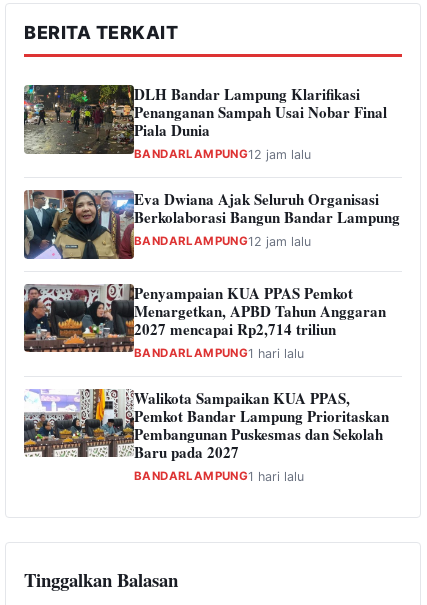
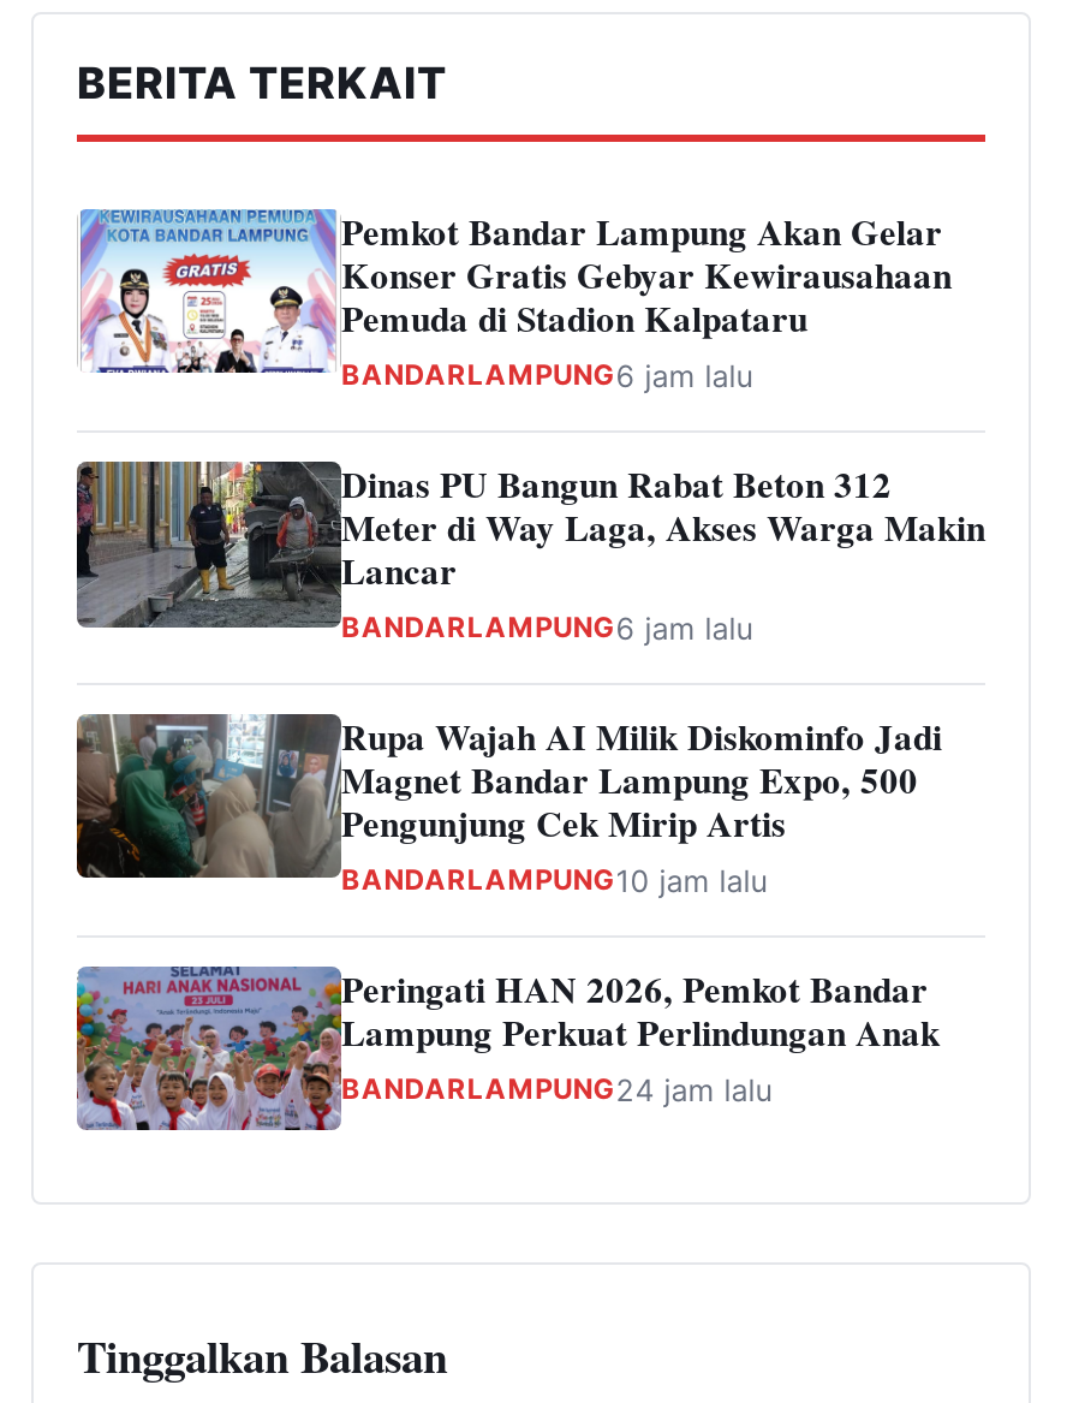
- [image]
- DLH Bandar Lampung Klarifikasi
- Penanganan Sampah Usai Nobar Final
- Piala Dunia
- BANDARLAMPUNG12 jam lalu
+ [image]
+ Pemkot Bandar Lampung Akan Gelar
+ Konser Gratis Gebyar Kewirausahaan
+ Pemuda di Stadion Kalpataru
+ BANDARLAMPUNG6 jam lalu

- [image]
- Eva Dwiana Ajak Seluruh Organisasi
- Berkolaborasi Bangun Bandar Lampung
- BANDARLAMPUNG12 jam lalu
+ [image]
+ Dinas PU Bangun Rabat Beton 312
+ Meter di Way Laga, Akses Warga Makin
+ Lancar
+ BANDARLAMPUNG6 jam lalu

- [image]
- Penyampaian KUA PPAS Pemkot
- Menargetkan, APBD Tahun Anggaran
- 2027 mencapai Rp2,714 triliun
- BANDARLAMPUNG1 hari lalu
+ [image]
+ Rupa Wajah AI Milik Diskominfo Jadi
+ Magnet Bandar Lampung Expo, 500
+ Pengunjung Cek Mirip Artis
+ BANDARLAMPUNG10 jam lalu

- [image]
- Walikota Sampaikan KUA PPAS,
- Pemkot Bandar Lampung Prioritaskan
- Pembangunan Puskesmas dan Sekolah
- Baru pada 2027
- BANDARLAMPUNG1 hari lalu
+ [image]
+ Peringati HAN 2026, Pemkot Bandar
+ Lampung Perkuat Perlindungan Anak
+ BANDARLAMPUNG24 jam lalu
